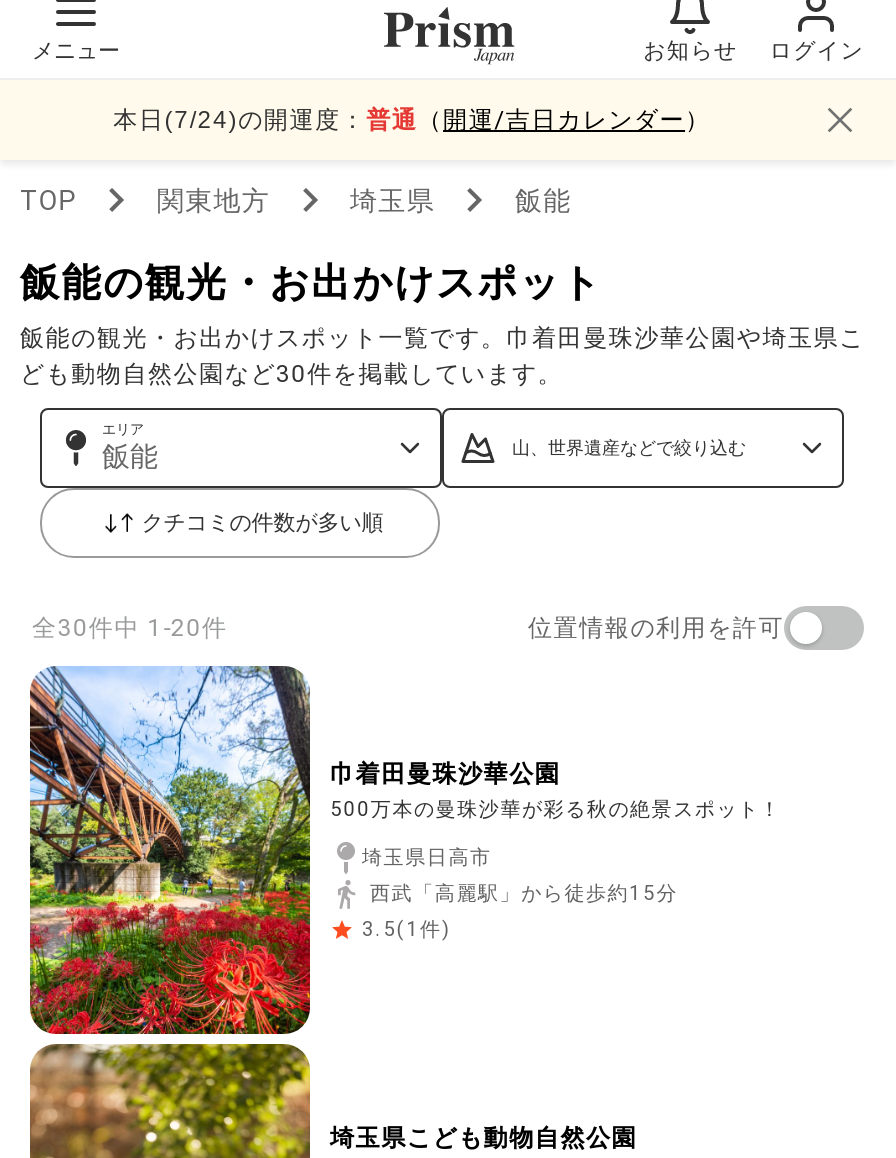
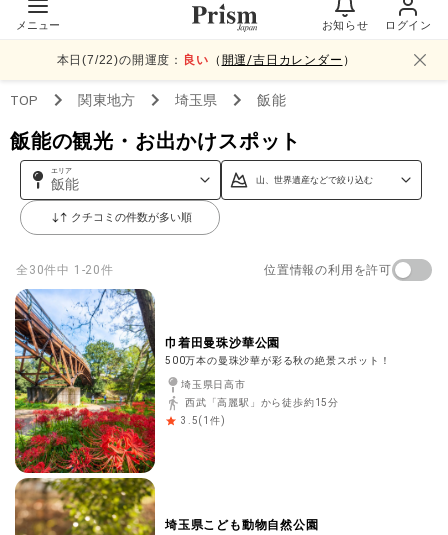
- 本日(7/24)の開運度：普通（開運/吉日カレンダー）
+ 本日(7/22)の開運度：良い（開運/吉日カレンダー）

- 飯能の観光・お出かけスポット一覧です。巾着田曼珠沙華公園や埼玉県こ
- ども動物自然公園など30件を掲載しています。
